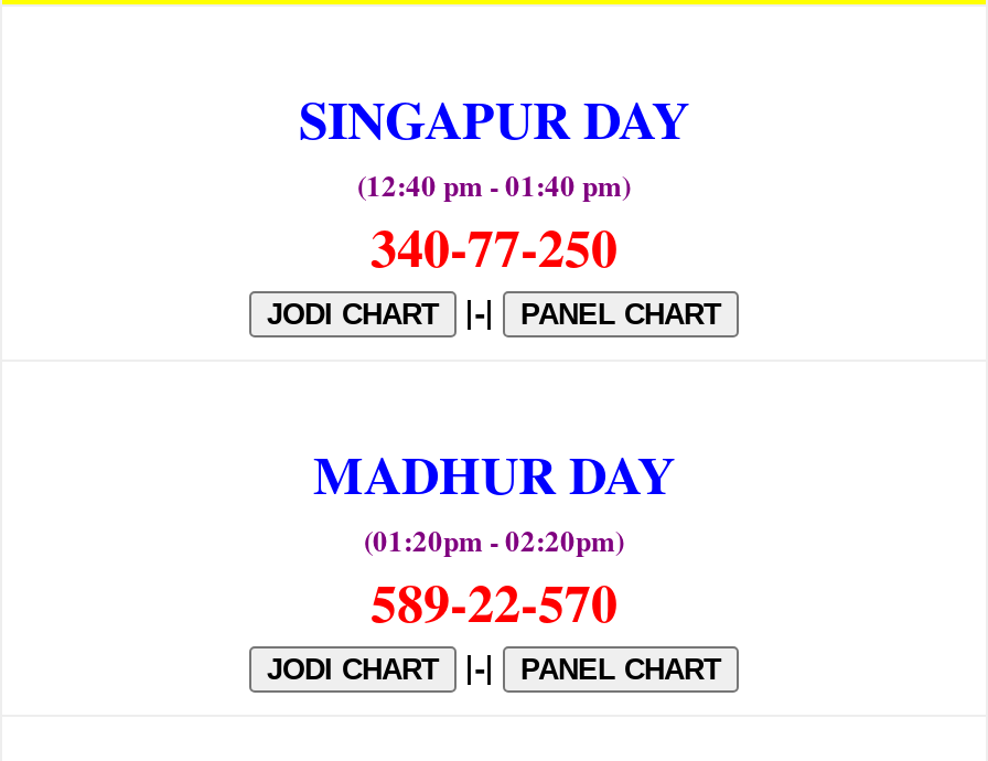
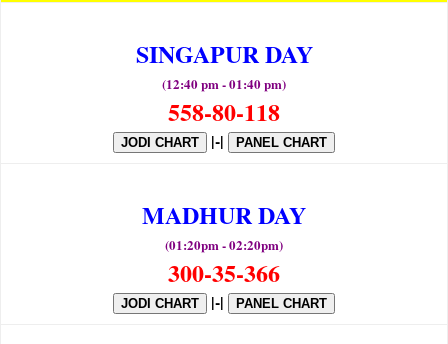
- 340-77-250
+ 558-80-118

- 589-22-570
+ 300-35-366
